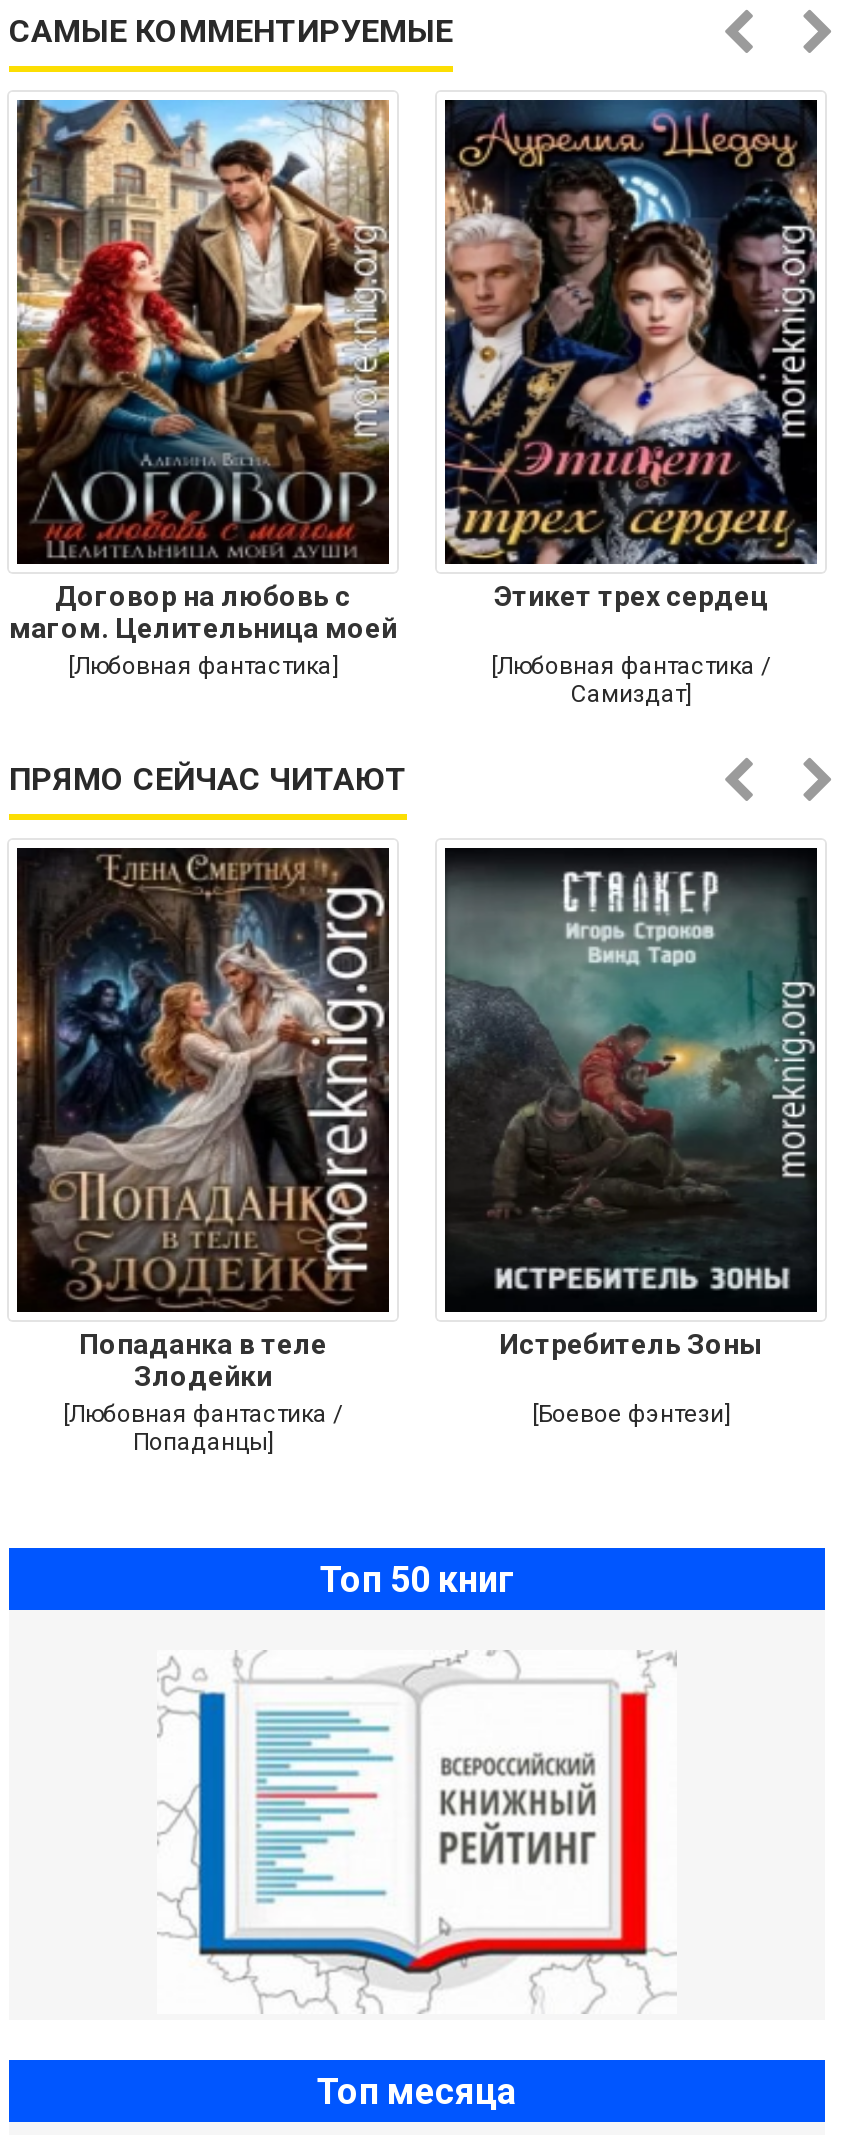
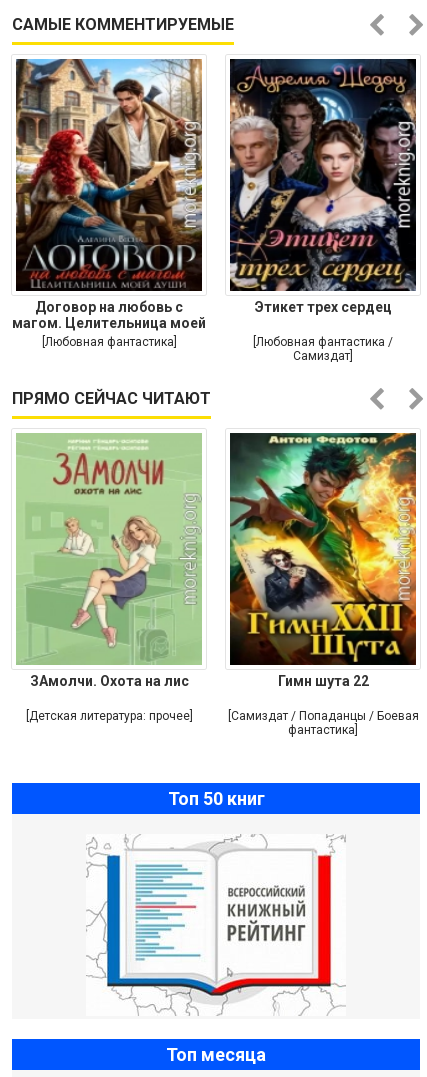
- [image]
- Попаданка в теле
- Злодейки
- [Любовная фантастика /
- Попаданцы]
+ [image]
+ ЗАмолчи. Охота на лис
+ [Детская литература: прочее]

- [image]
- Истребитель Зоны
- [Боевое фэнтези]
+ [image]
+ Гимн шута 22
+ [Самиздат / Попаданцы / Боевая
+ фантастика]
